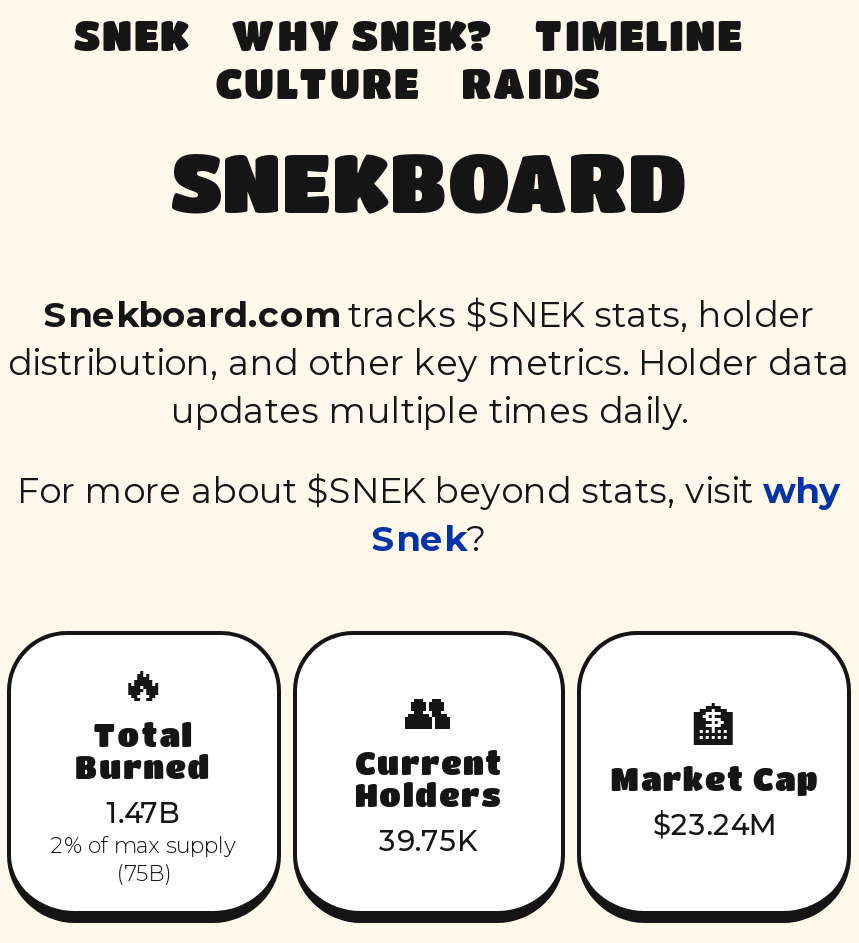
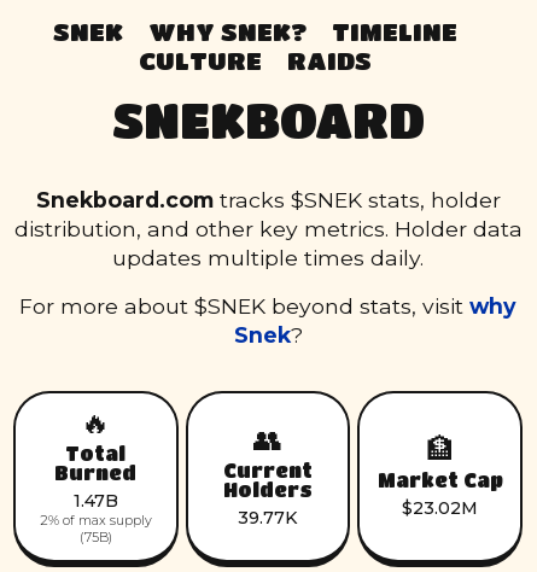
- $23.24M
+ $23.02M

- 39.75K
+ 39.77K
